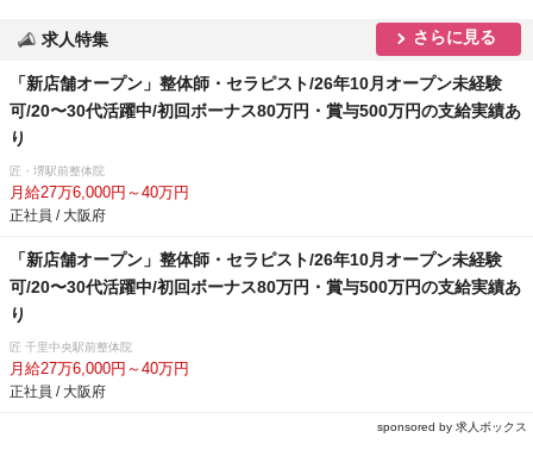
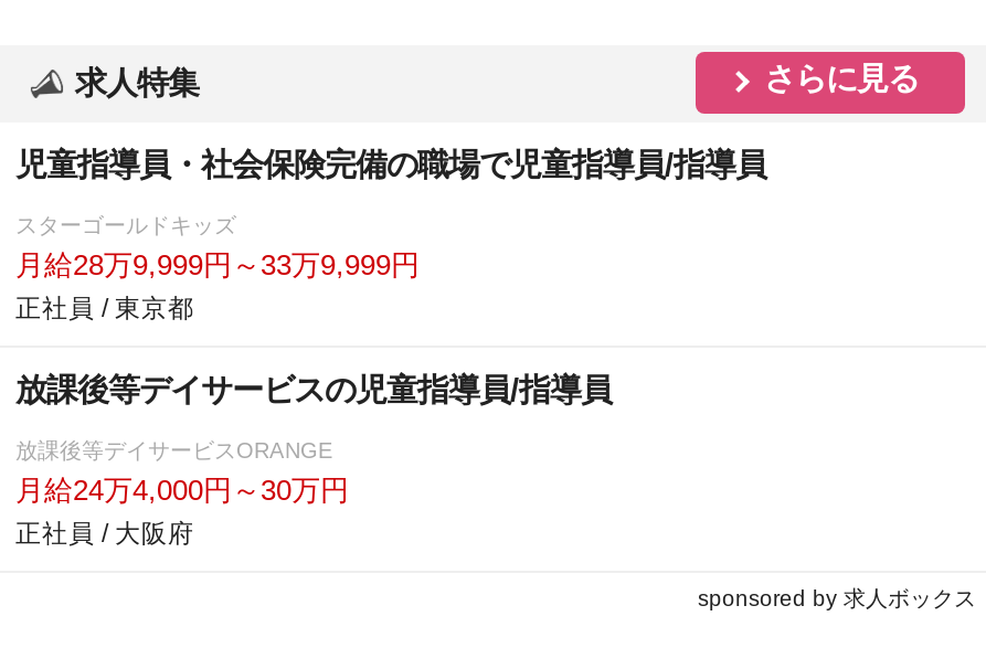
- 「新店舗オープン」整体師・セラピスト/26年10月オープン未経験
- 可/20〜30代活躍中/初回ボーナス80万円・賞与500万円の支給実績あ
- り
+ 児童指導員・社会保険完備の職場で児童指導員/指導員

- 匠・堺駅前整体院
- 月給27万6,000円～40万円
- 正社員 / 大阪府
+ スターゴールドキッズ
+ 月給28万9,999円～33万9,999円
+ 正社員 / 東京都

- 「新店舗オープン」整体師・セラピスト/26年10月オープン未経験
- 可/20〜30代活躍中/初回ボーナス80万円・賞与500万円の支給実績あ
- り
+ 放課後等デイサービスの児童指導員/指導員

- 匠 千里中央駅前整体院
- 月給27万6,000円～40万円
+ 放課後等デイサービスORANGE
+ 月給24万4,000円～30万円
